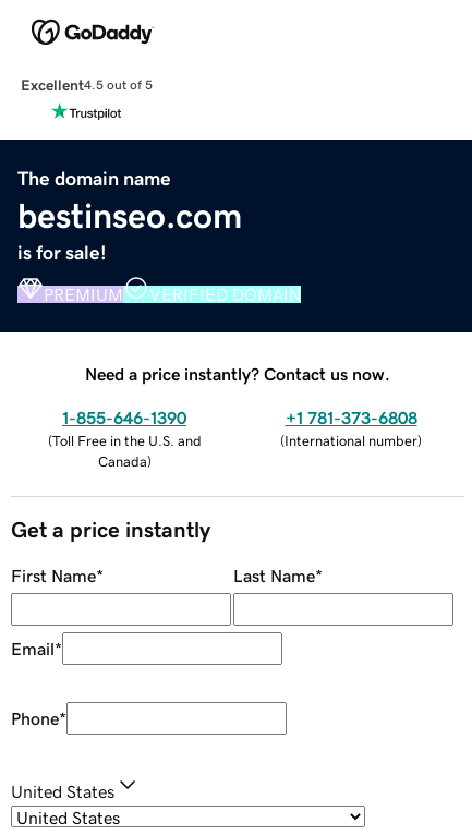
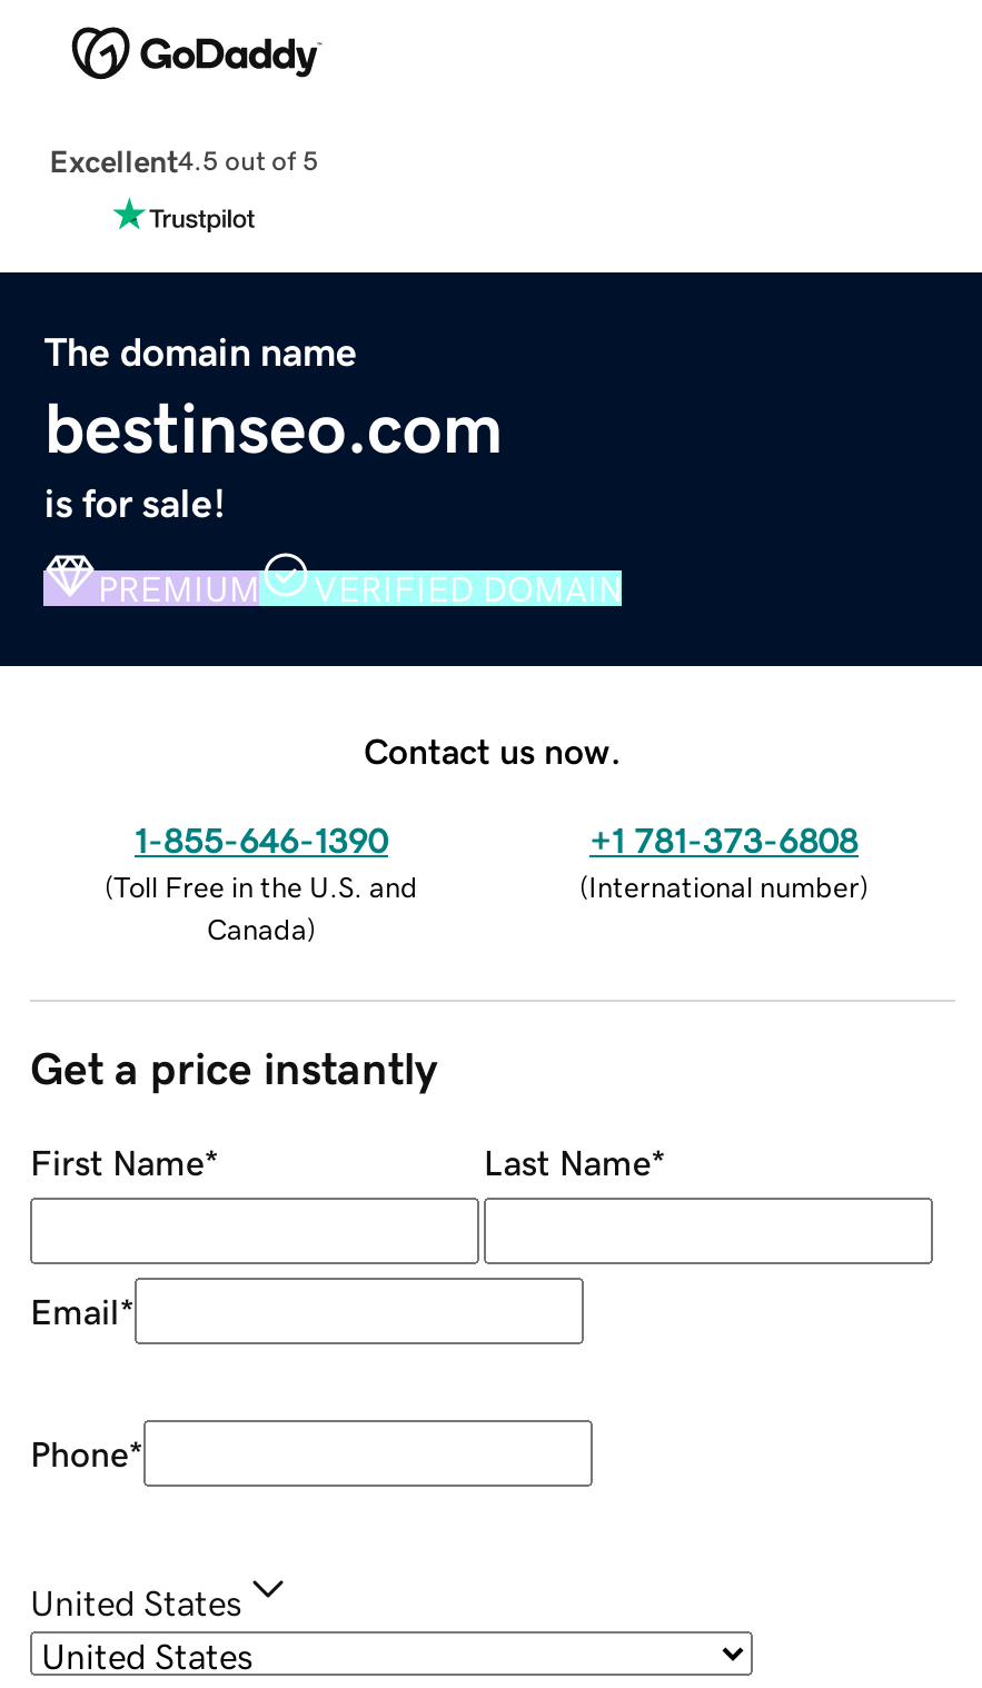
- Need a price instantly? Contact us now.
+ Contact us now.
